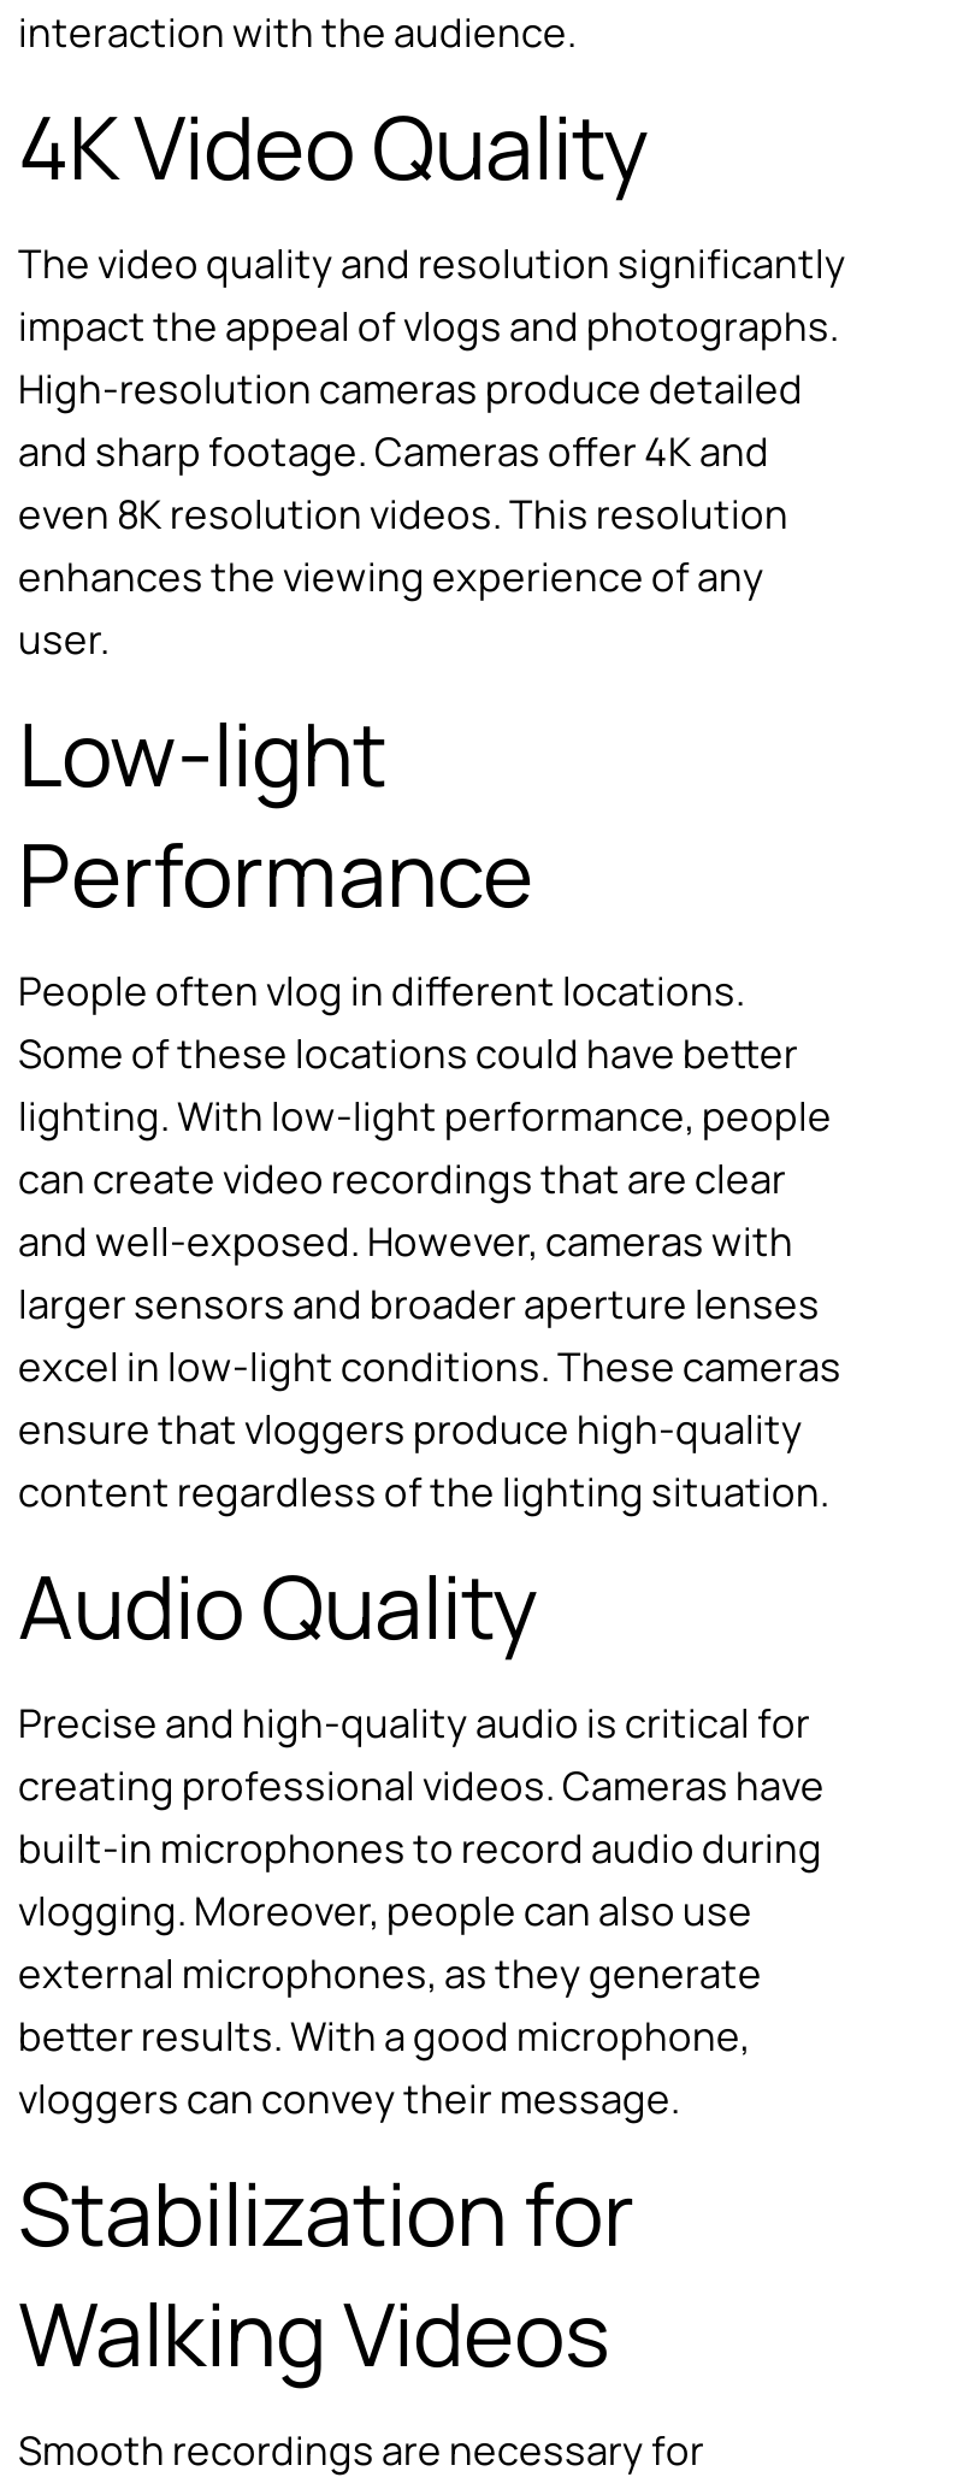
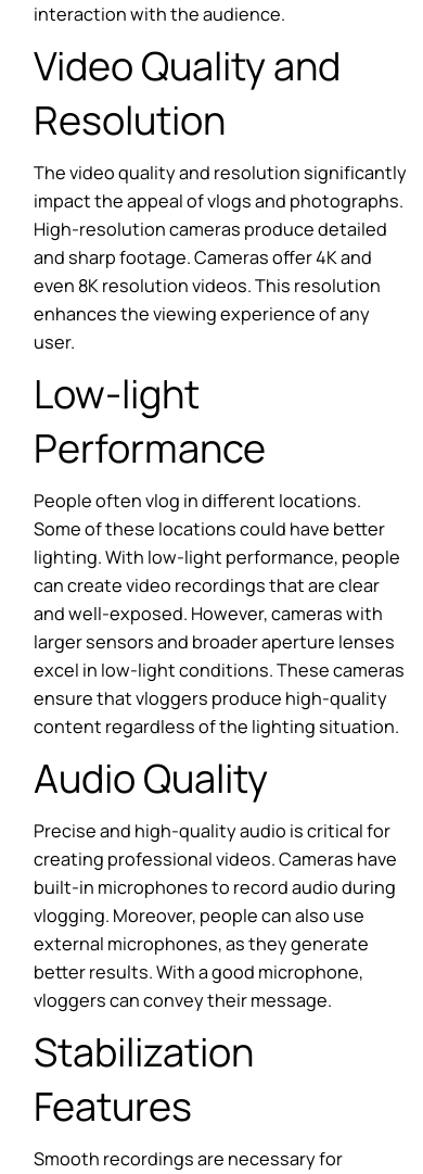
- 4K Video Quality
+ Video Quality and
+ Resolution

- Stabilization for
- Walking Videos
+ Stabilization
+ Features
